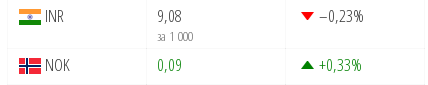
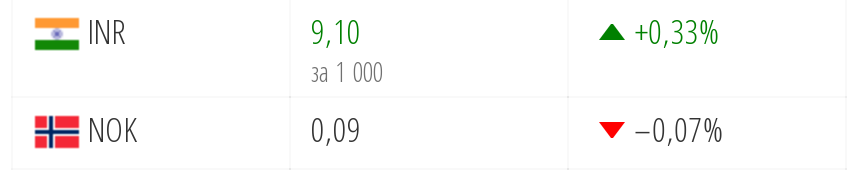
- 9,08
+ 9,10

- –0,23%
+ +0,33%

- +0,33%
+ –0,07%
